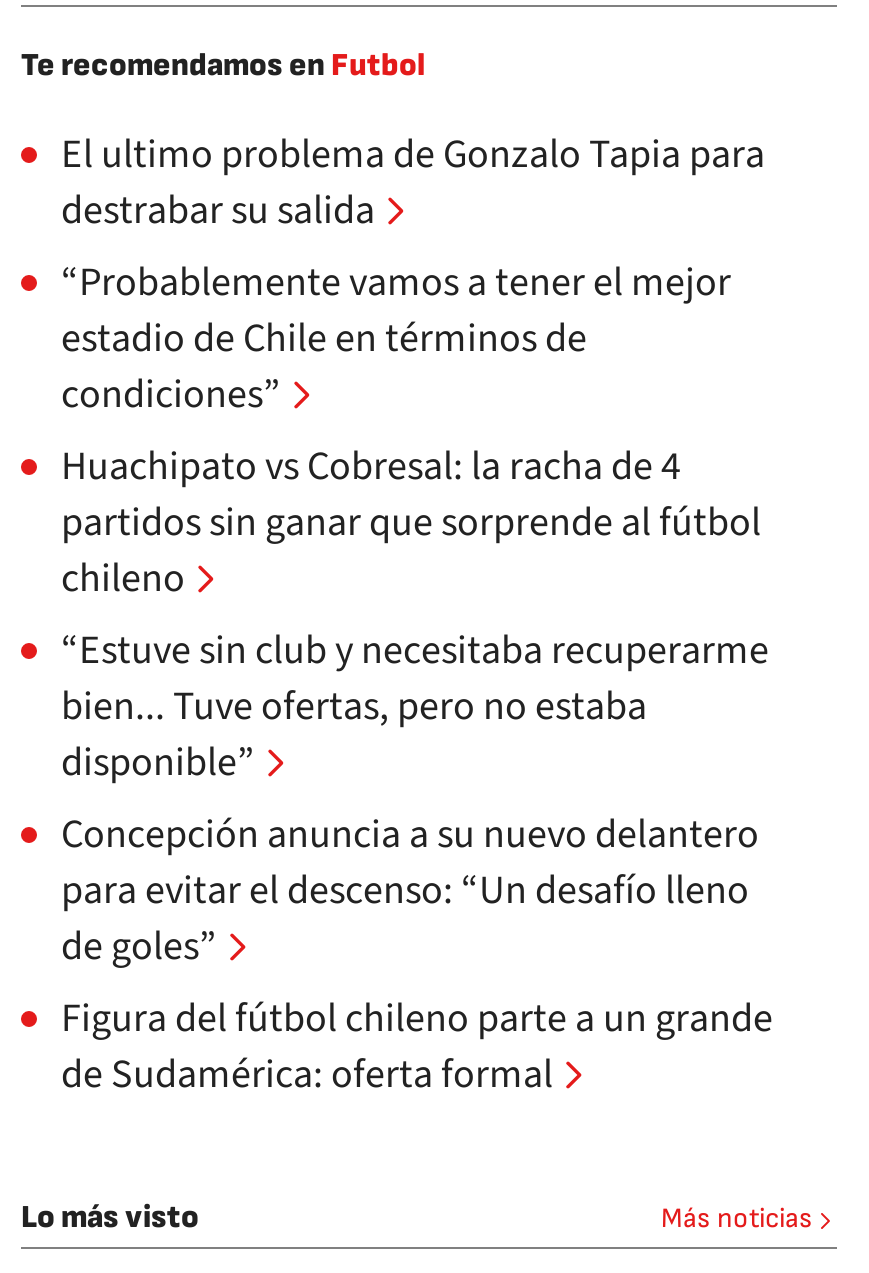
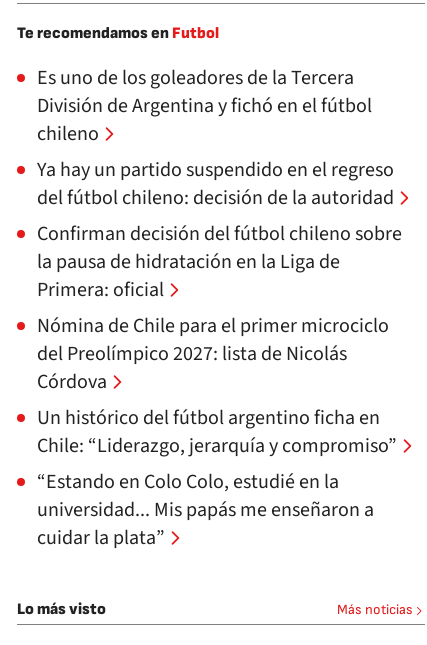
- El ultimo problema de Gonzalo Tapia para
- destrabar su salida
- “Probablemente vamos a tener el mejor
- estadio de Chile en términos de
- condiciones”
- Huachipato vs Cobresal: la racha de 4
- partidos sin ganar que sorprende al fútbol
+ Es uno de los goleadores de la Tercera
+ División de Argentina y fichó en el fútbol

moved up: chileno

- “Estuve sin club y necesitaba recuperarme
- bien... Tuve ofertas, pero no estaba
- disponible”
- Concepción anuncia a su nuevo delantero
- para evitar el descenso: “Un desafío lleno
- de goles”
- Figura del fútbol chileno parte a un grande
- de Sudamérica: oferta formal
+ Ya hay un partido suspendido en el regreso
+ del fútbol chileno: decisión de la autoridad
+ Confirman decisión del fútbol chileno sobre
+ la pausa de hidratación en la Liga de
+ Primera: oficial
+ Nómina de Chile para el primer microciclo
+ del Preolímpico 2027: lista de Nicolás
+ Córdova
+ Un histórico del fútbol argentino ficha en
+ Chile: “Liderazgo, jerarquía y compromiso”
+ “Estando en Colo Colo, estudié en la
+ universidad... Mis papás me enseñaron a
+ cuidar la plata”
